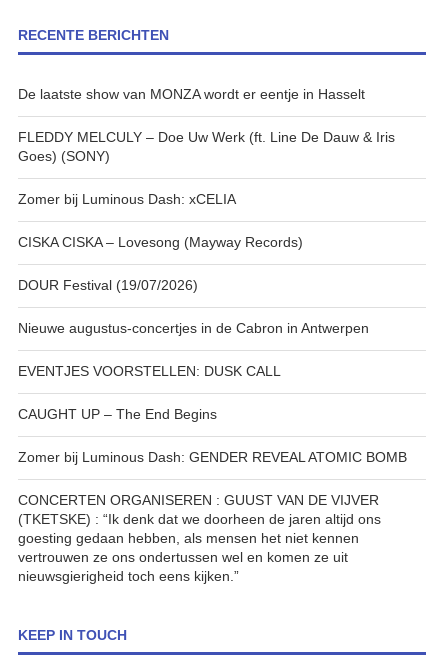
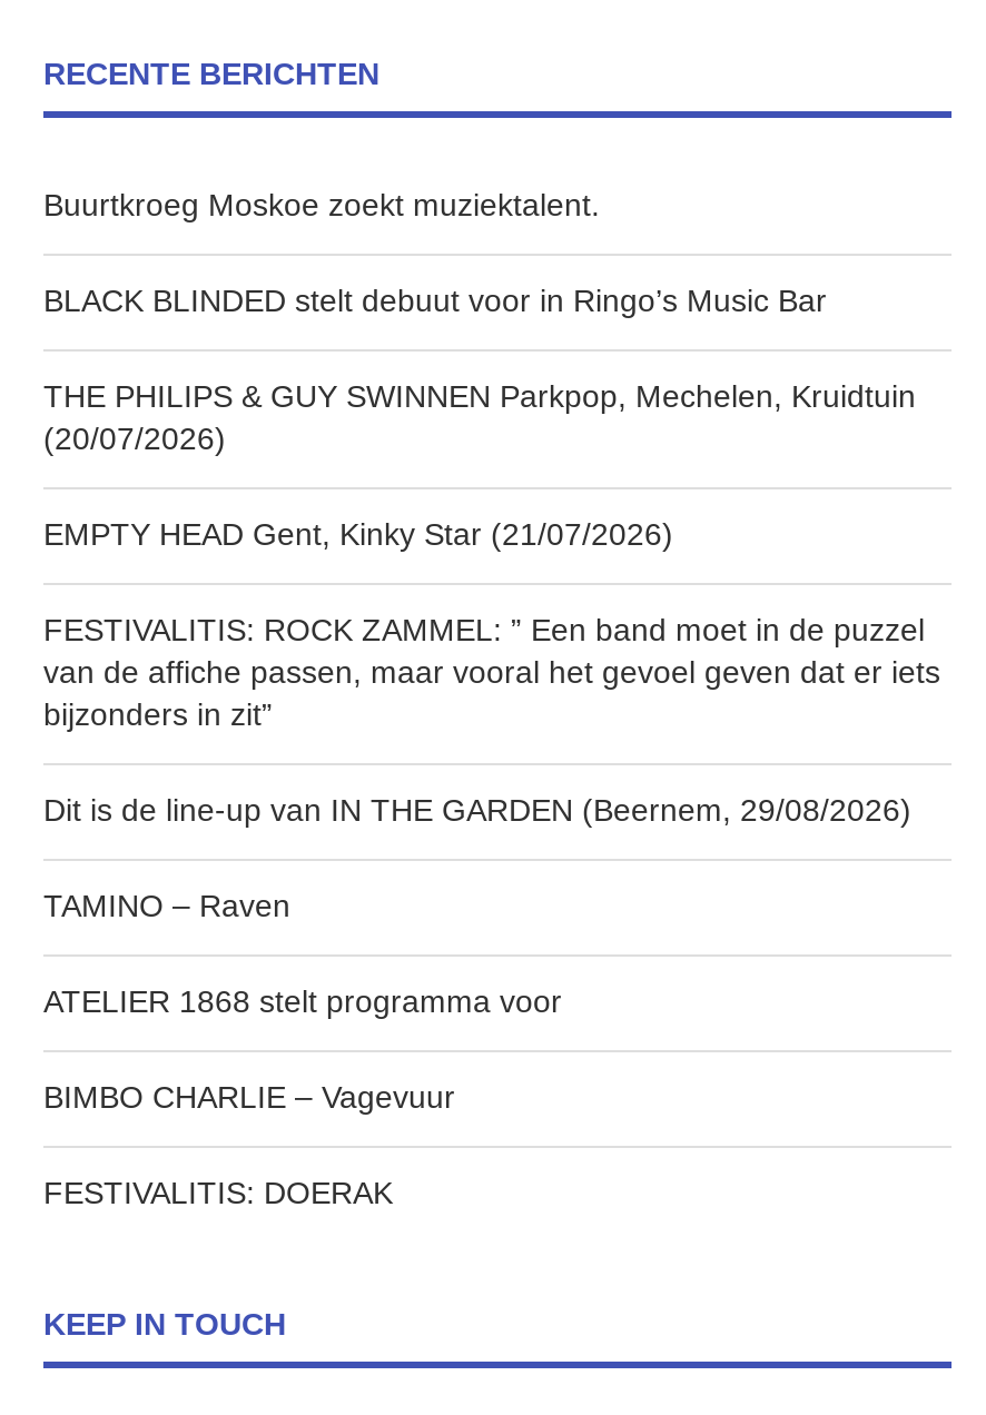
- De laatste show van MONZA wordt er eentje in Hasselt
+ Buurtkroeg Moskoe zoekt muziektalent.

- FLEDDY MELCULY – Doe Uw Werk (ft. Line De Dauw & Iris
- Goes) (SONY)
+ BLACK BLINDED stelt debuut voor in Ringo’s Music Bar

- Zomer bij Luminous Dash: xCELIA
+ THE PHILIPS & GUY SWINNEN Parkpop, Mechelen, Kruidtuin
+ (20/07/2026)

- CISKA CISKA – Lovesong (Mayway Records)
+ EMPTY HEAD Gent, Kinky Star (21/07/2026)

- DOUR Festival (19/07/2026)
+ FESTIVALITIS: ROCK ZAMMEL: ” Een band moet in de puzzel
+ van de affiche passen, maar vooral het gevoel geven dat er iets
+ bijzonders in zit”

- Nieuwe augustus-concertjes in de Cabron in Antwerpen
+ Dit is de line-up van IN THE GARDEN (Beernem, 29/08/2026)

- EVENTJES VOORSTELLEN: DUSK CALL
+ TAMINO – Raven

- CAUGHT UP – The End Begins
+ ATELIER 1868 stelt programma voor

- Zomer bij Luminous Dash: GENDER REVEAL ATOMIC BOMB
+ BIMBO CHARLIE – Vagevuur

- CONCERTEN ORGANISEREN : GUUST VAN DE VIJVER
- (TKETSKE) : “Ik denk dat we doorheen de jaren altijd ons
- goesting gedaan hebben, als mensen het niet kennen
- vertrouwen ze ons ondertussen wel en komen ze uit
- nieuwsgierigheid toch eens kijken.”
+ FESTIVALITIS: DOERAK
